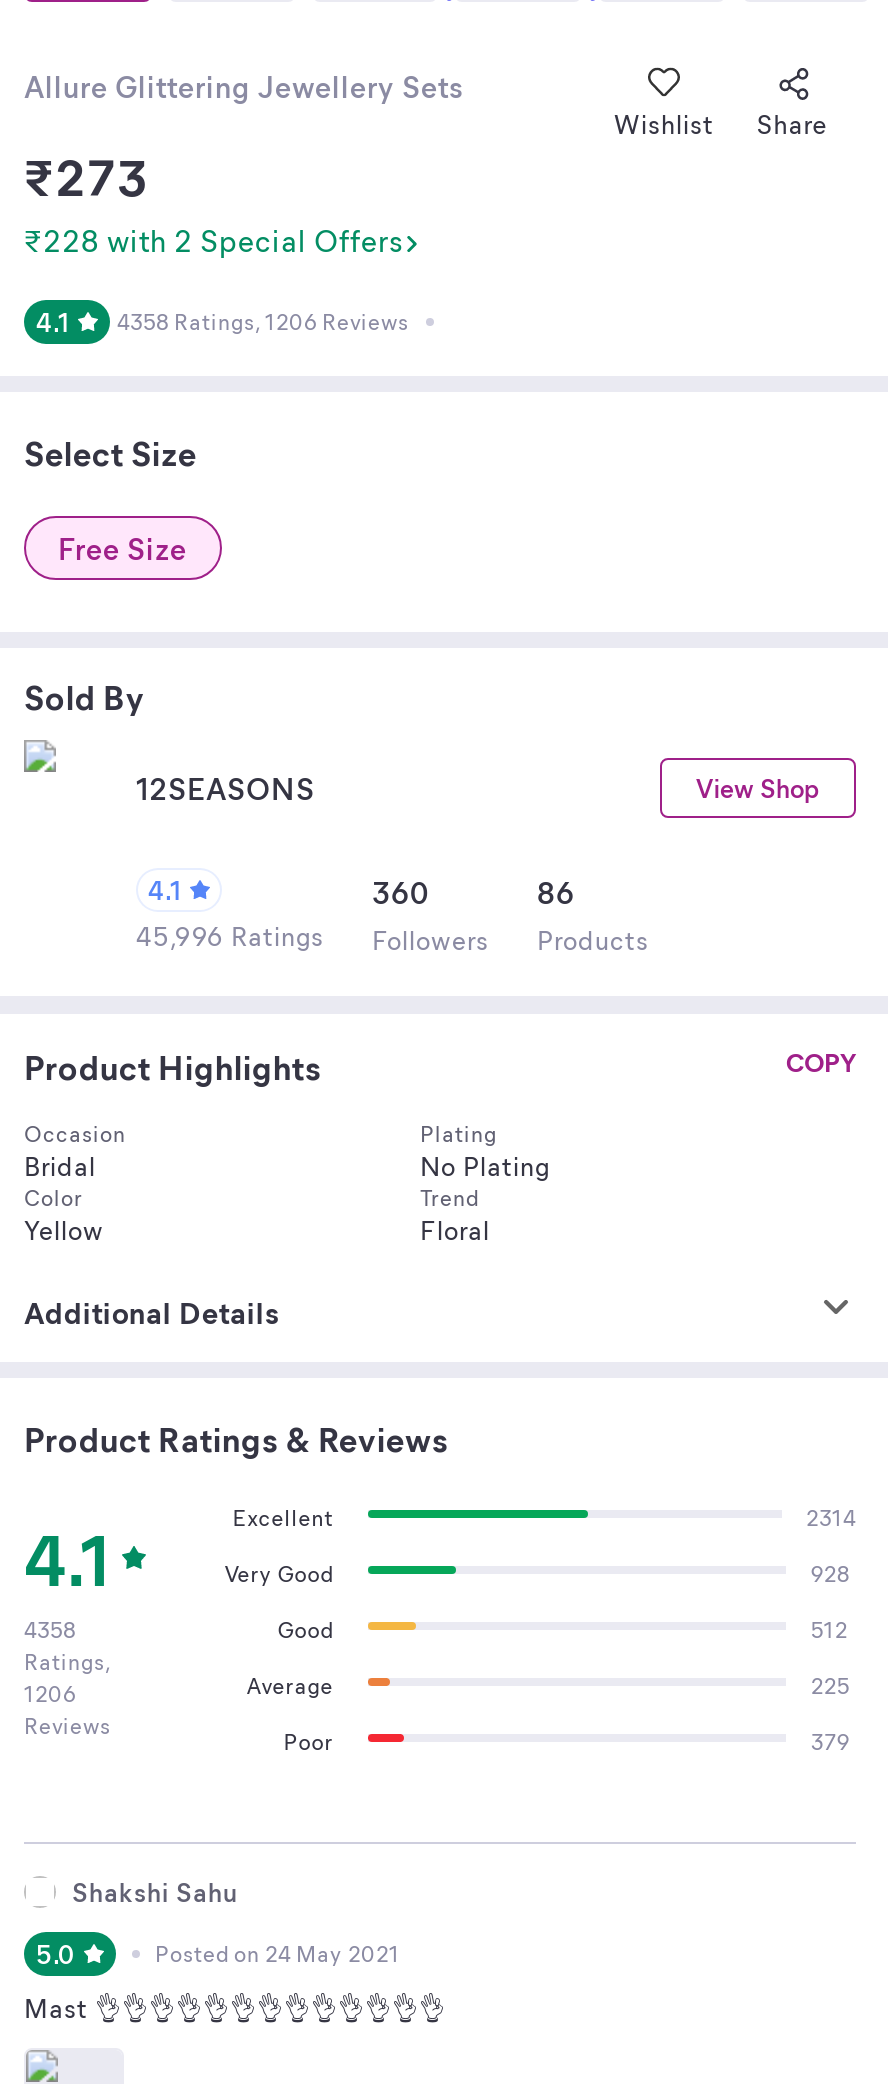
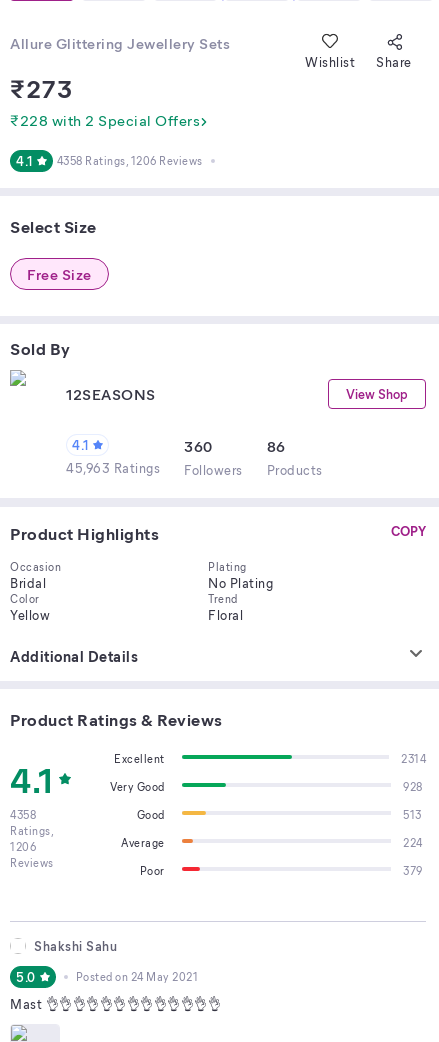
- 45,996 Ratings Followers Products
+ 45,963 Ratings Followers Products

- 512
+ 513

- 225
+ 224
